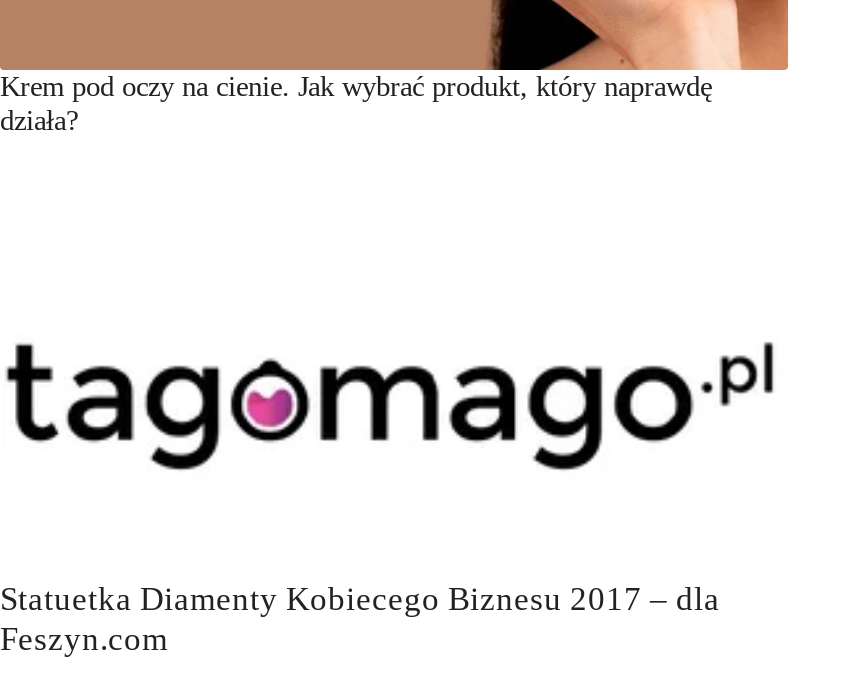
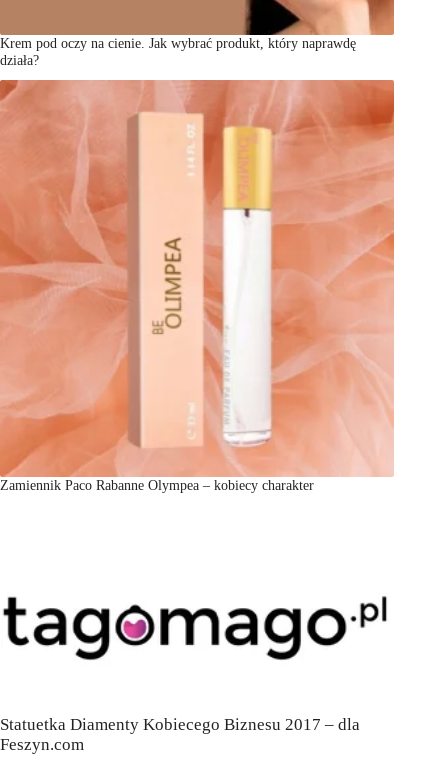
+ [image]
+ Zamiennik Paco Rabanne Olympea – kobiecy charakter
